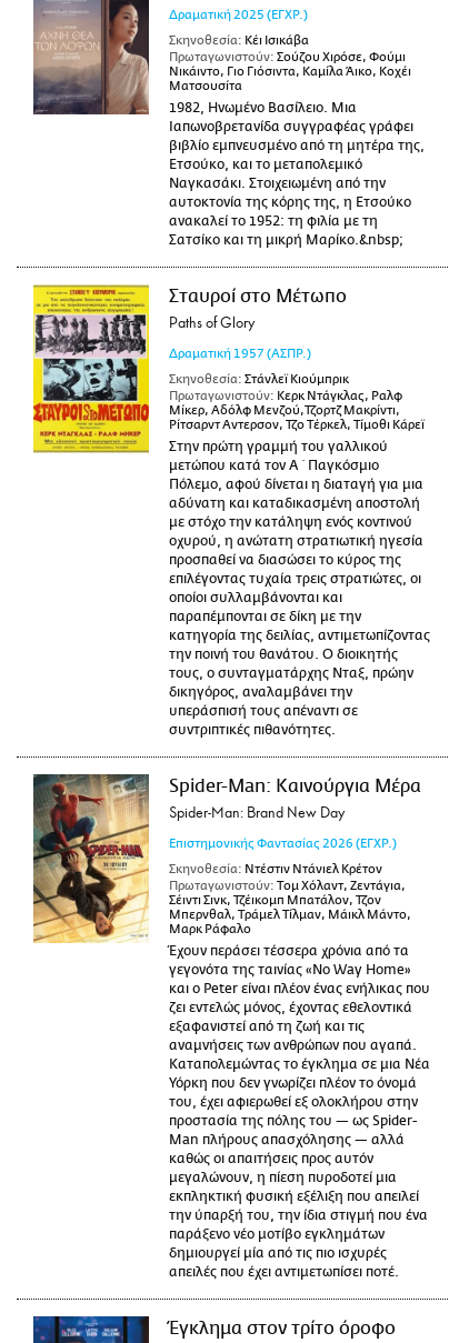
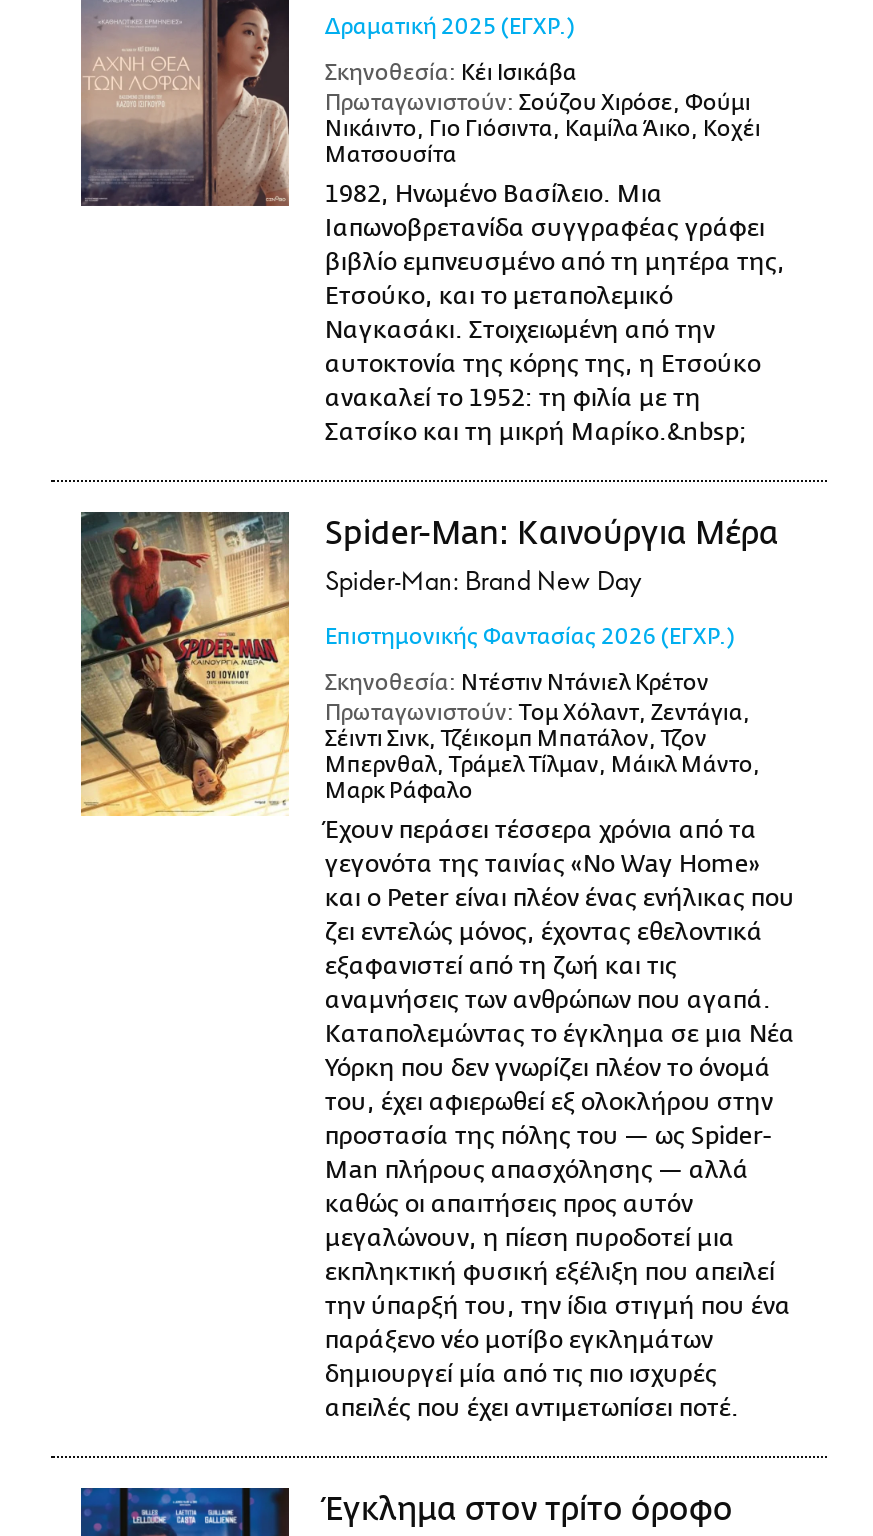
- [image]
- Σταυροί στο Μέτωπο
- Paths of Glory
- Δραματική 1957 (ΑΣΠΡ.)
- Σκηνοθεσία: Στάνλεϊ Κιούμπρικ
- Πρωταγωνιστούν: Κερκ Ντάγκλας, Ραλφ
- Μίκερ, Αδόλφ Μενζού,Τζορτζ Μακρίντι,
- Ρίτσαρντ Αντερσον, Τζο Τέρκελ, Τίμοθι Κάρεϊ
- Στην πρώτη γραμμή του γαλλικού
- μετώπου κατά τον Α΄ Παγκόσμιο
- Πόλεμο, αφού δίνεται η διαταγή για μια
- αδύνατη και καταδικασμένη αποστολή
- με στόχο την κατάληψη ενός κοντινού
- οχυρού, η ανώτατη στρατιωτική ηγεσία
- προσπαθεί να διασώσει το κύρος της
- επιλέγοντας τυχαία τρεις στρατιώτες, οι
- οποίοι συλλαμβάνονται και
- παραπέμπονται σε δίκη με την
- κατηγορία της δειλίας, αντιμετωπίζοντας
- την ποινή του θανάτου. Ο διοικητής
- τους, ο συνταγματάρχης Νταξ, πρώην
- δικηγόρος, αναλαμβάνει την
- υπεράσπισή τους απέναντι σε
- συντριπτικές πιθανότητες.
